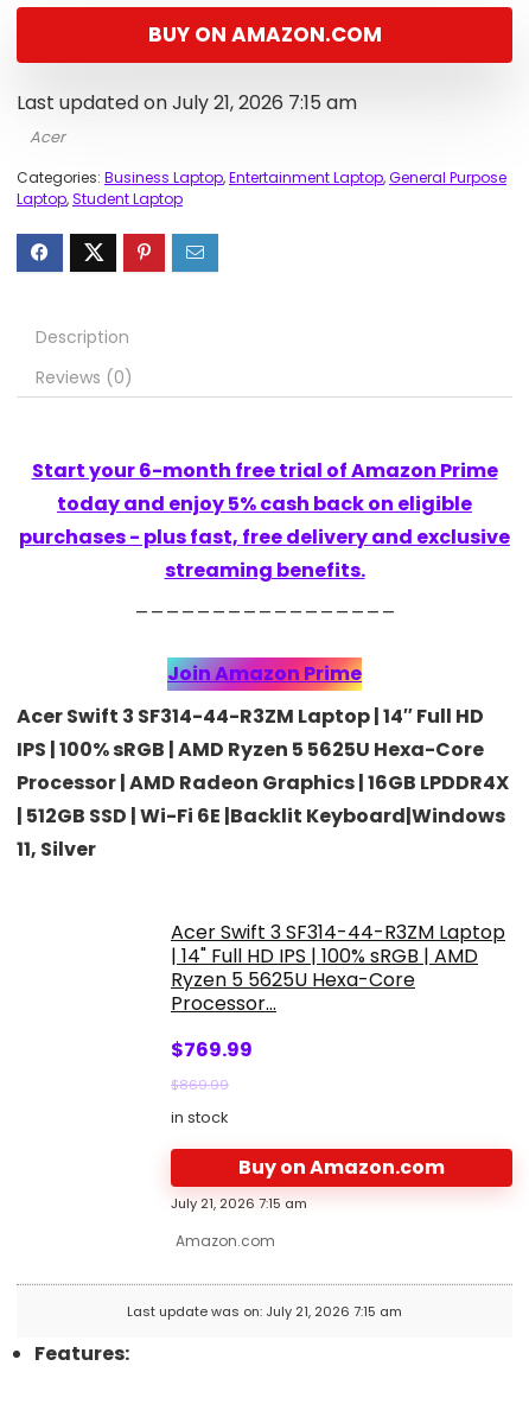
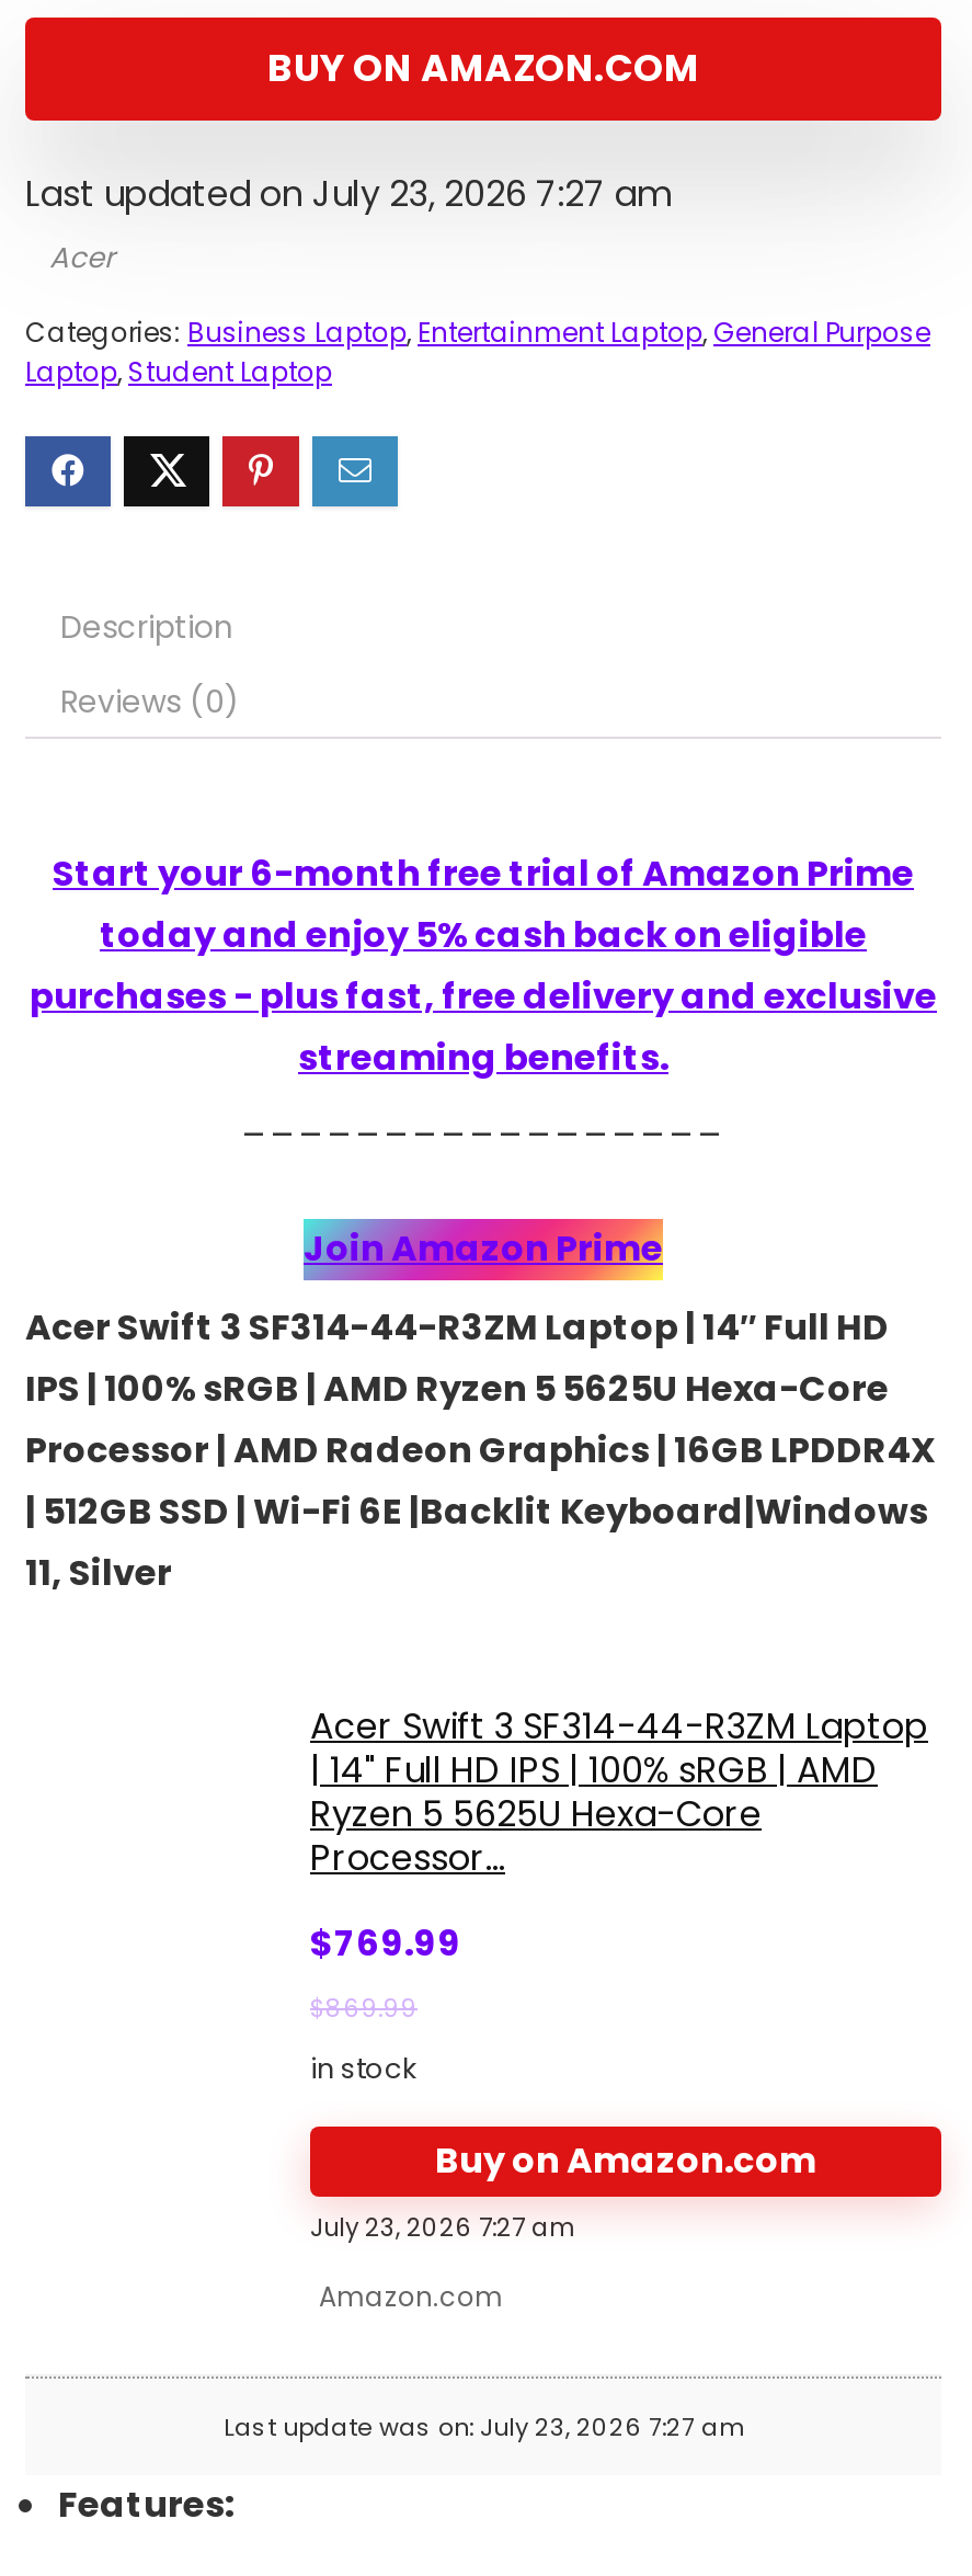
- Last updated on July 21, 2026 7:15 am
+ Last updated on July 23, 2026 7:27 am

- July 21, 2026 7:15 am
+ July 23, 2026 7:27 am

- Last update was on: July 21, 2026 7:15 am
+ Last update was on: July 23, 2026 7:27 am
